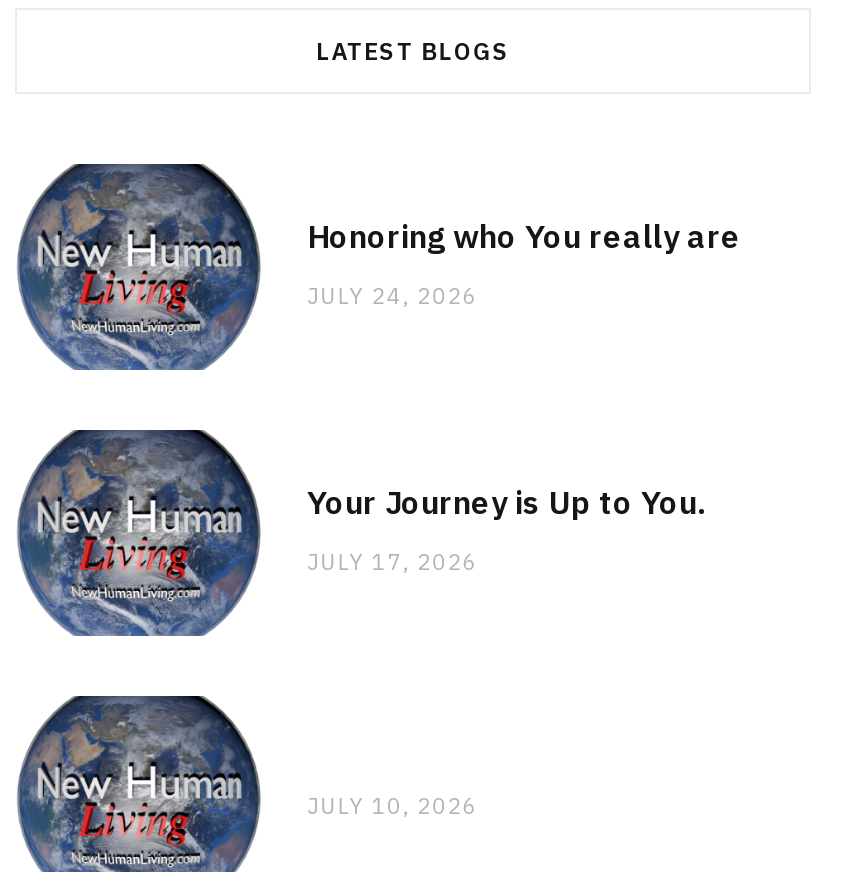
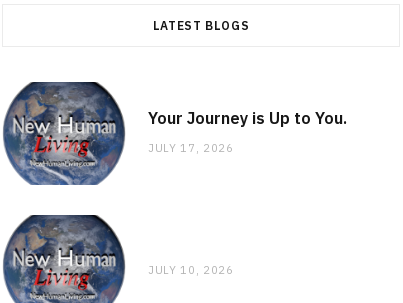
- Honoring who You really are
- JULY 24, 2026
